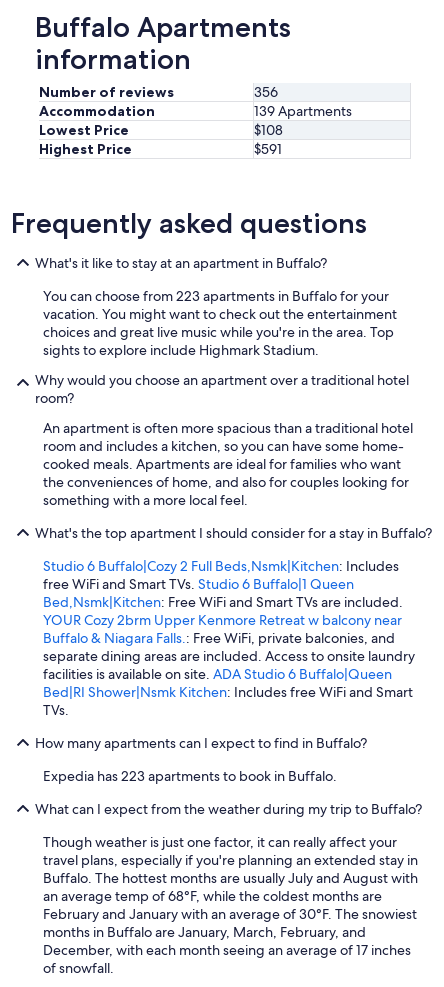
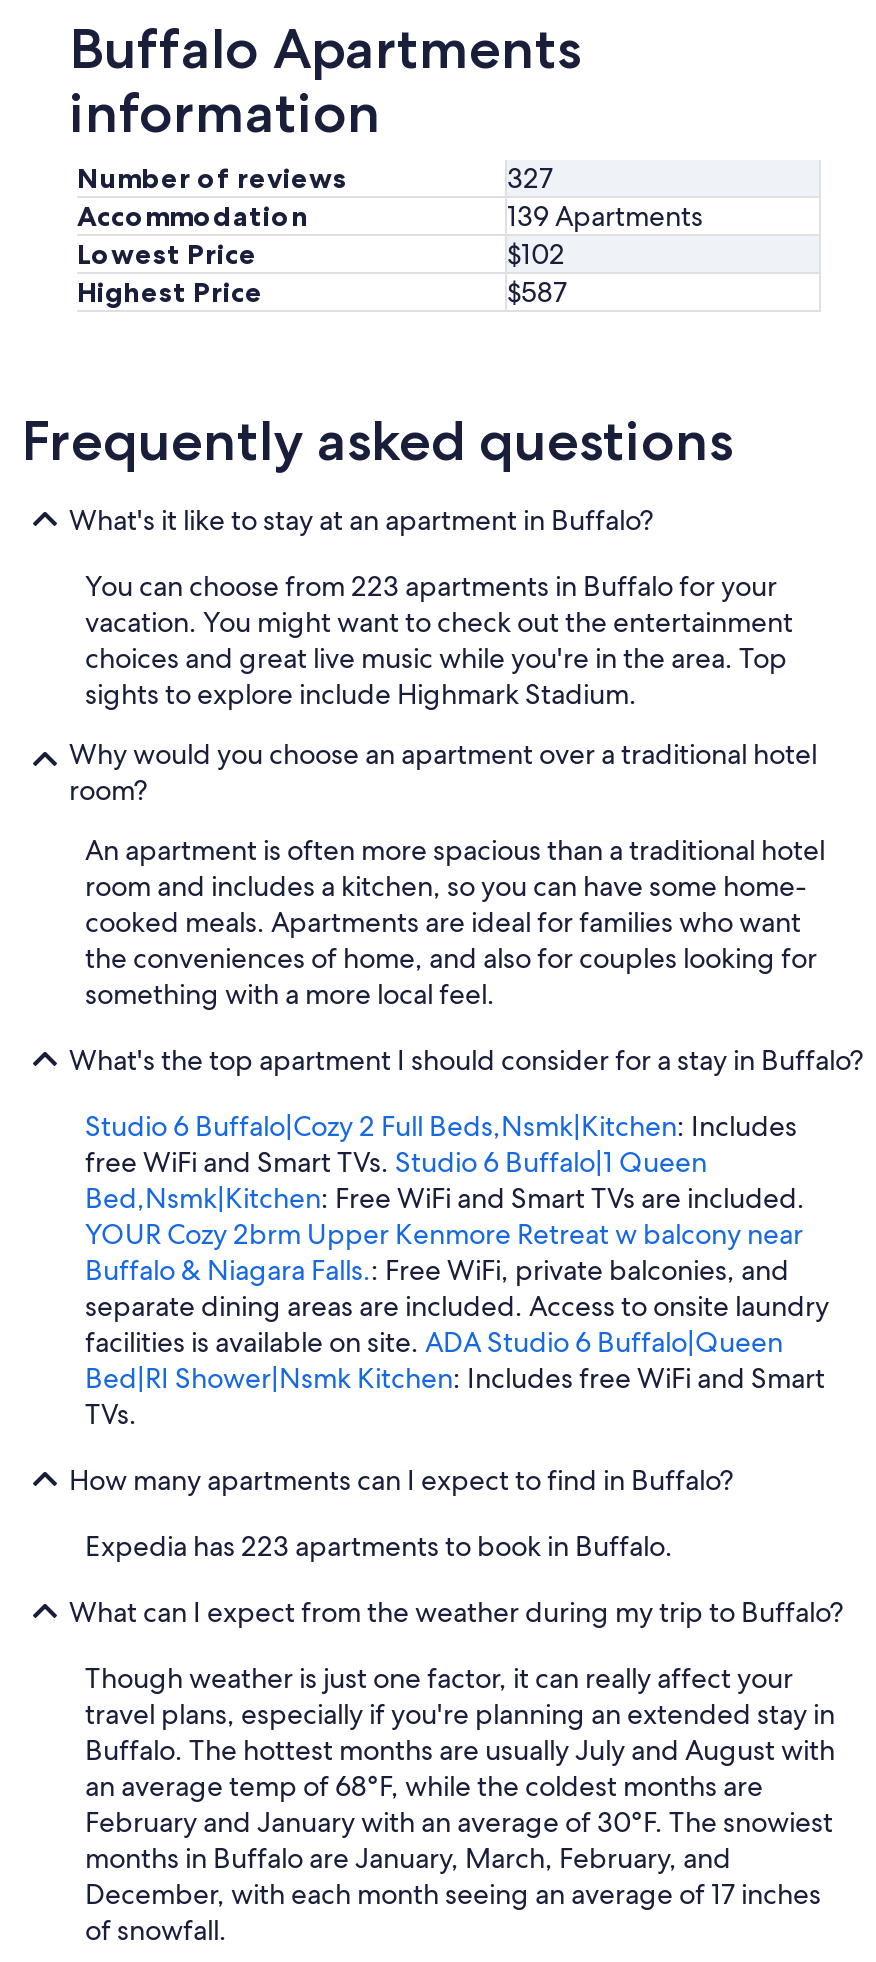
- 356
+ 327

- $108
+ $102

- $591
+ $587
